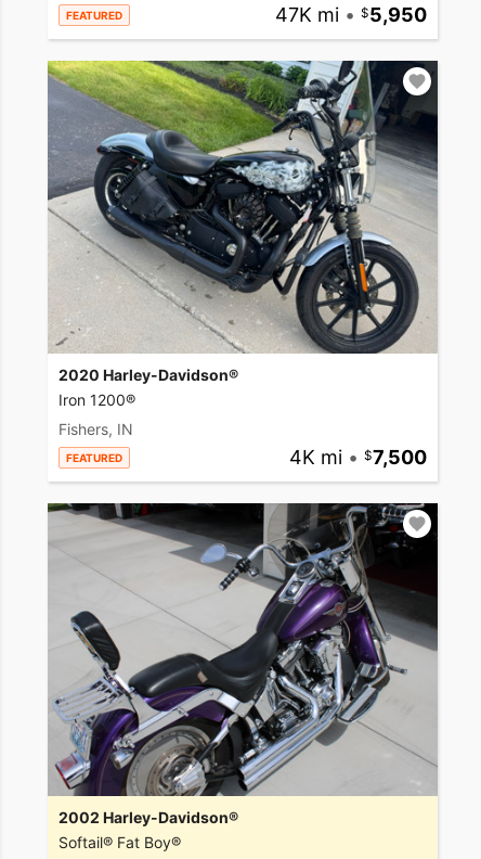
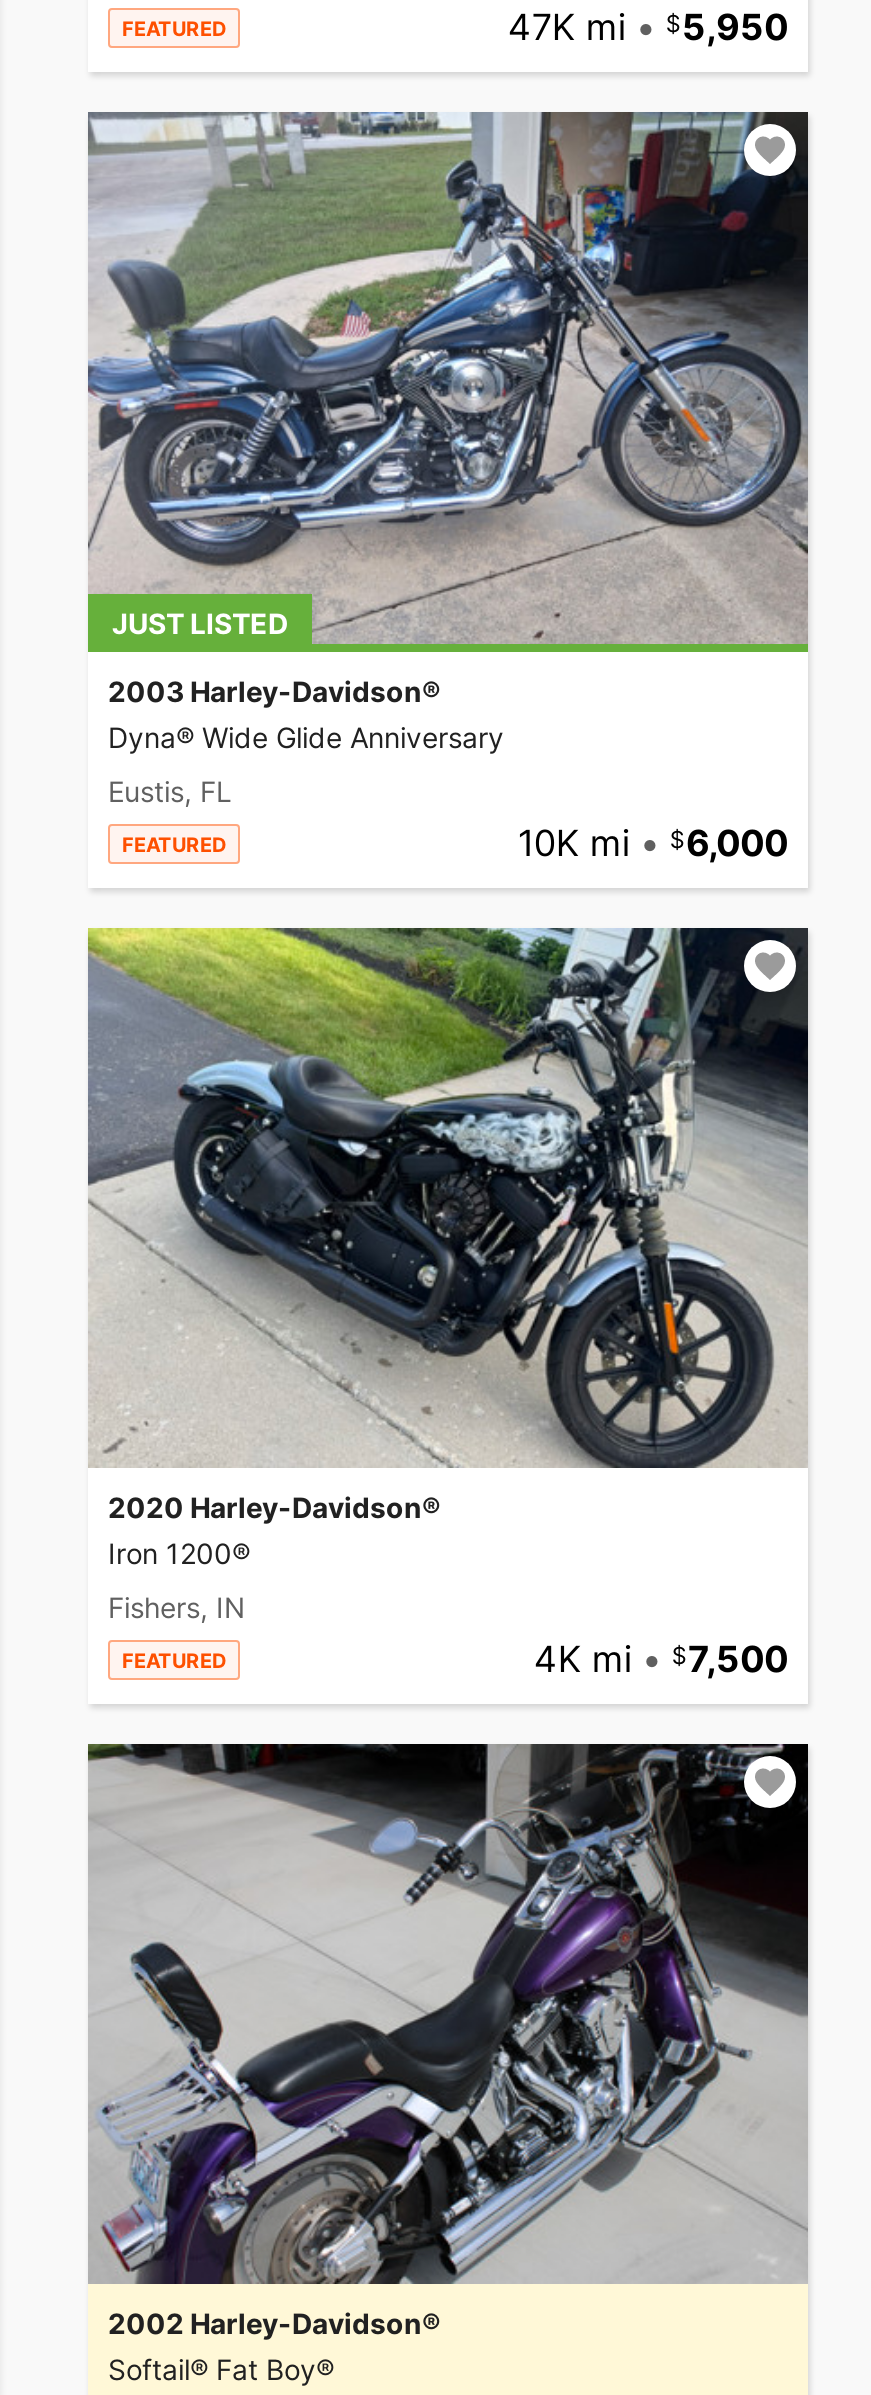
+ [image]
+ JUST LISTED
+ 2003 Harley-Davidson®
+ Dyna® Wide Glide Anniversary
+ Eustis, FL
+ FEATURED
+ 10K mi •
+ 6,000
